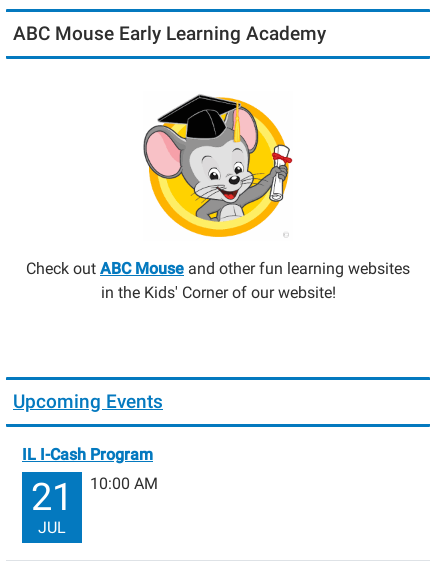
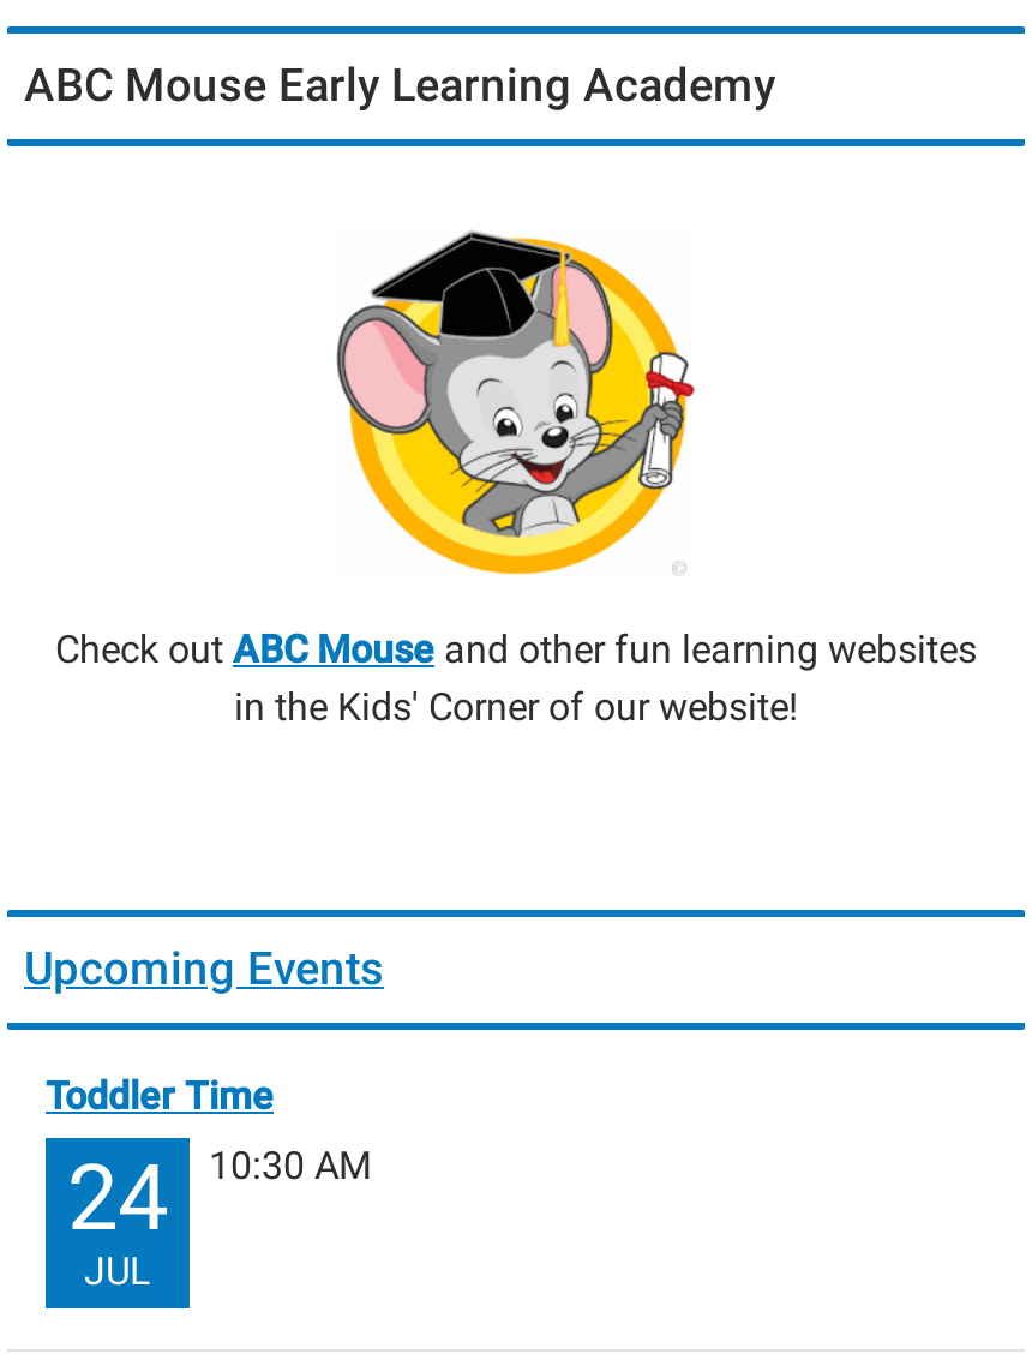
- IL I-Cash Program
- 21
+ Toddler Time
+ 24

- 10:00 AM
+ 10:30 AM
